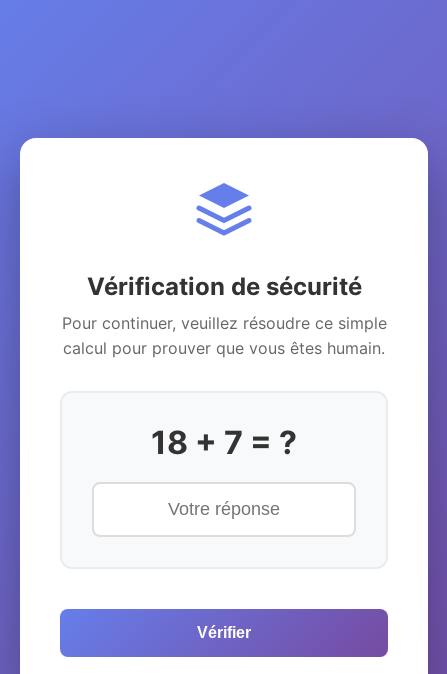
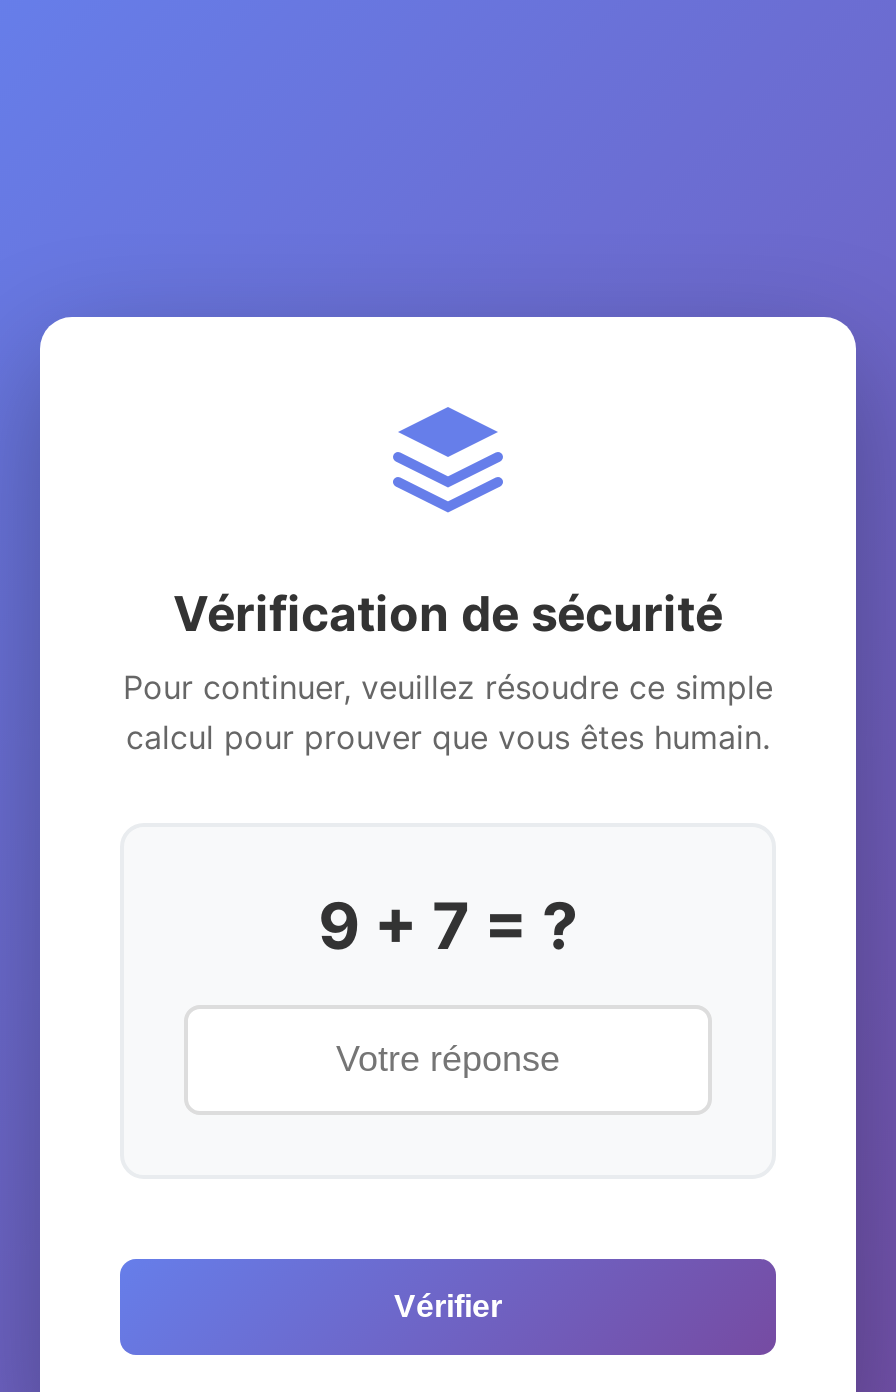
- 18 + 7 = ?
+ 9 + 7 = ?
